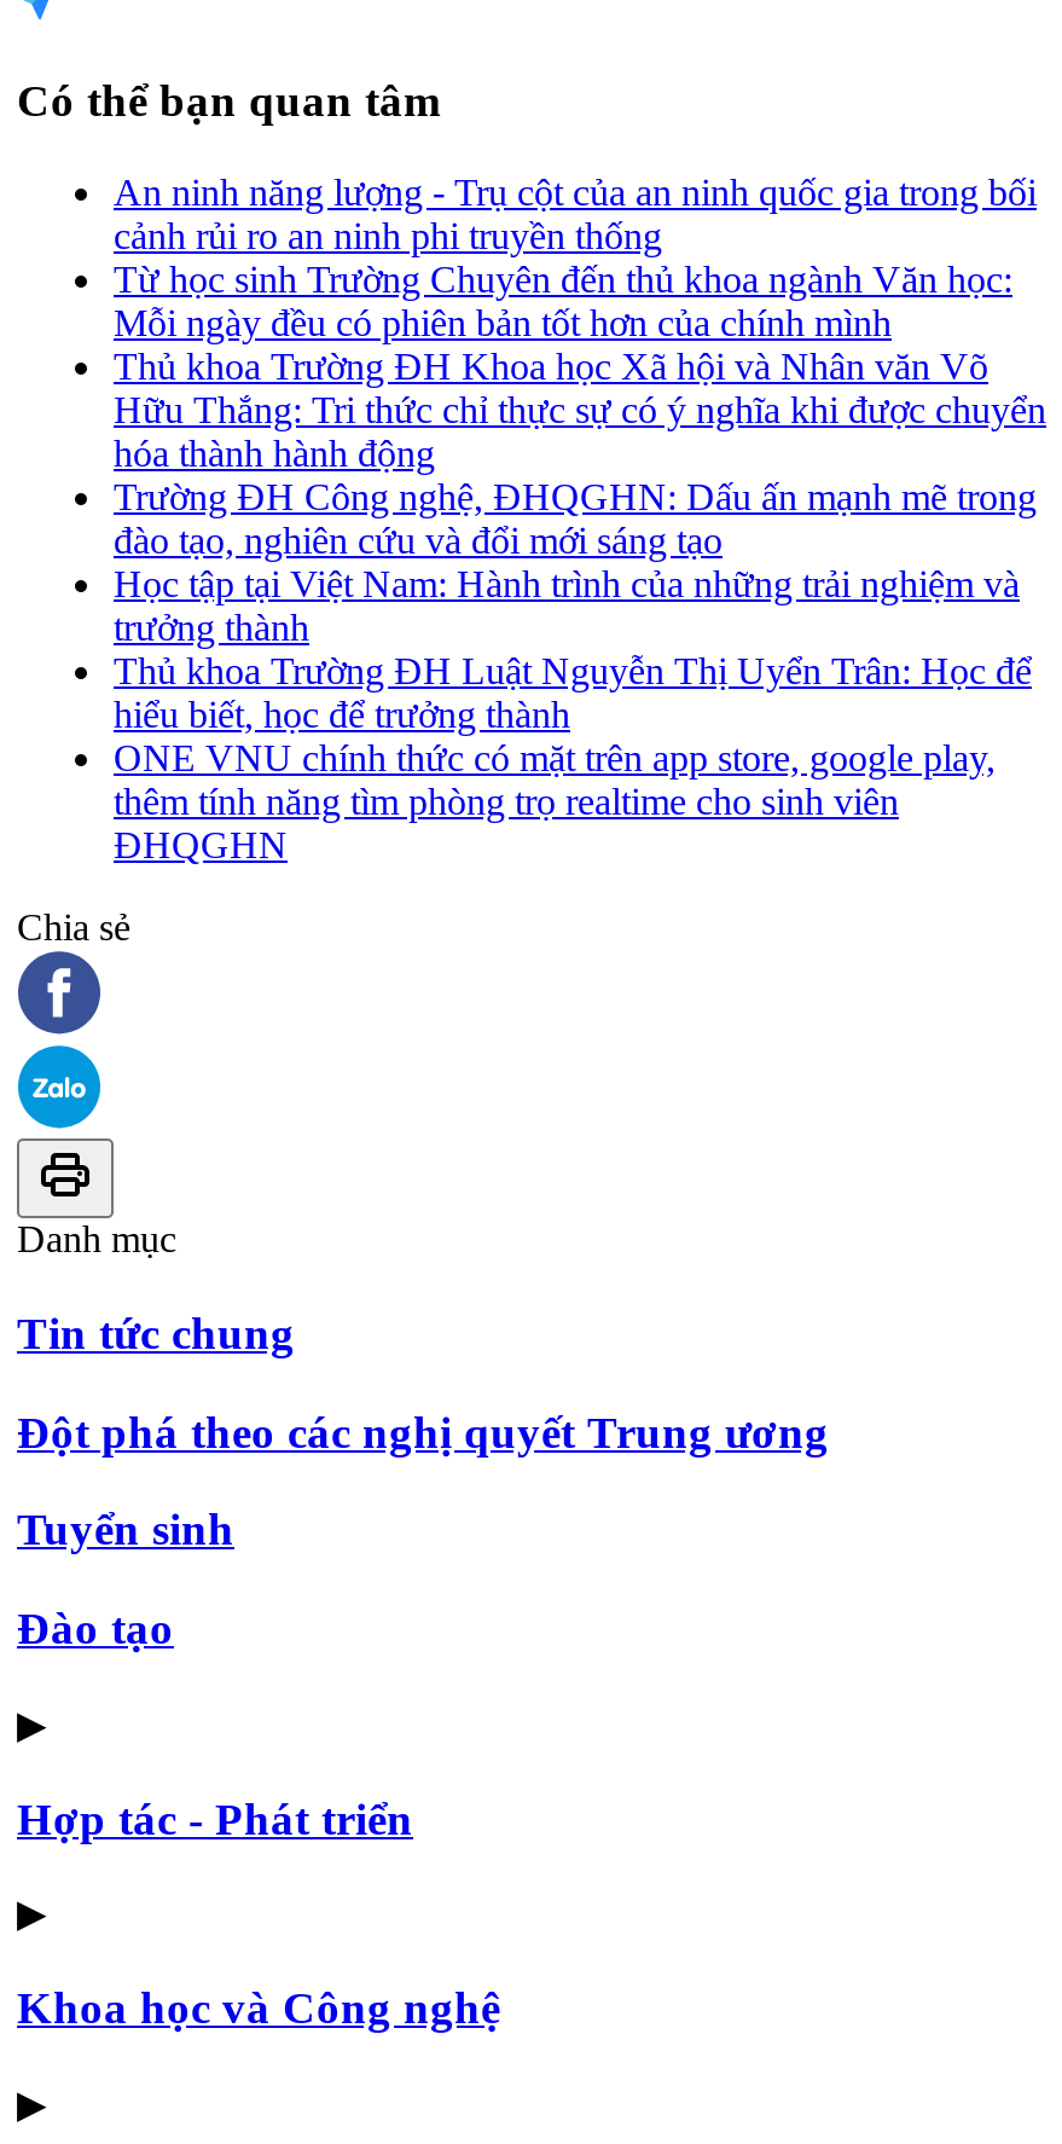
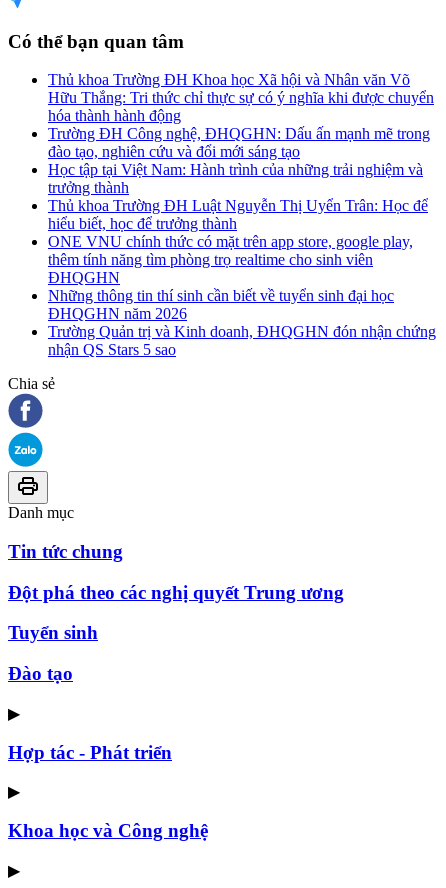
- An ninh năng lượng - Trụ cột của an ninh quốc gia trong bối
- cảnh rủi ro an ninh phi truyền thống
- Từ học sinh Trường Chuyên đến thủ khoa ngành Văn học:
- Mỗi ngày đều có phiên bản tốt hơn của chính mình

moved up: Thủ khoa Trường ĐH Khoa học Xã hội và Nhân văn Võ | Hữu Thắng: Tri thức chỉ thực sự có ý nghĩa khi được chuyển | hóa thành hành động | ... | thêm tính năng tìm phòng trọ realtime cho sinh viên | ĐHQGHN

+ Những thông tin thí sinh cần biết về tuyển sinh đại học
+ ĐHQGHN năm 2026
+ Trường Quản trị và Kinh doanh, ĐHQGHN đón nhận chứng
+ nhận QS Stars 5 sao
